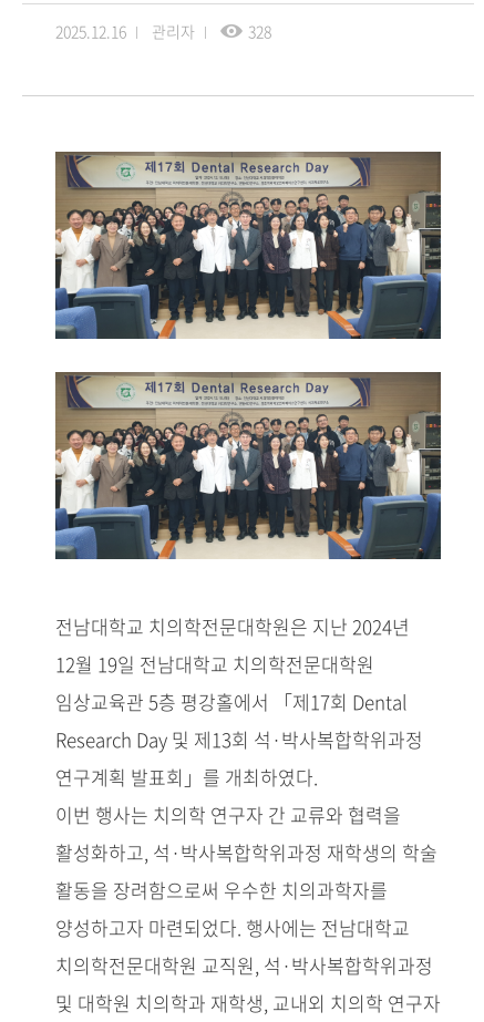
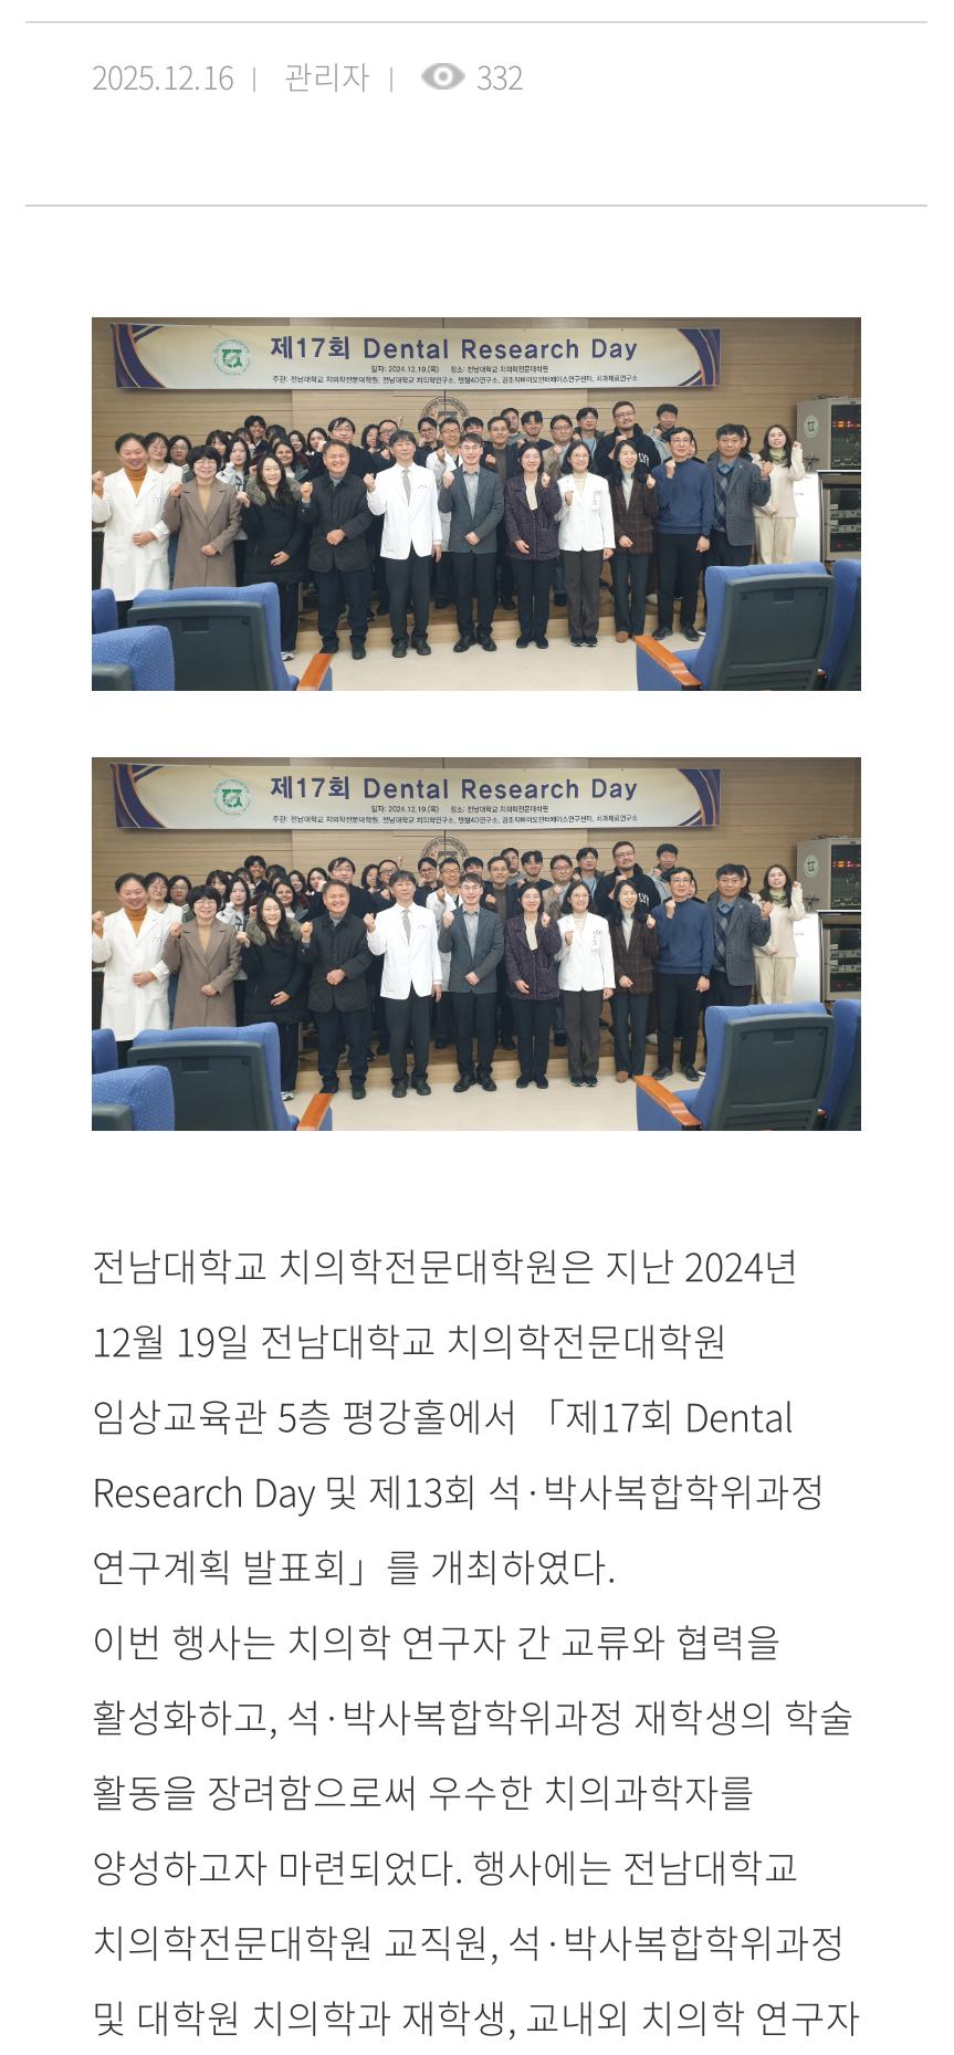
- 328
+ 332
